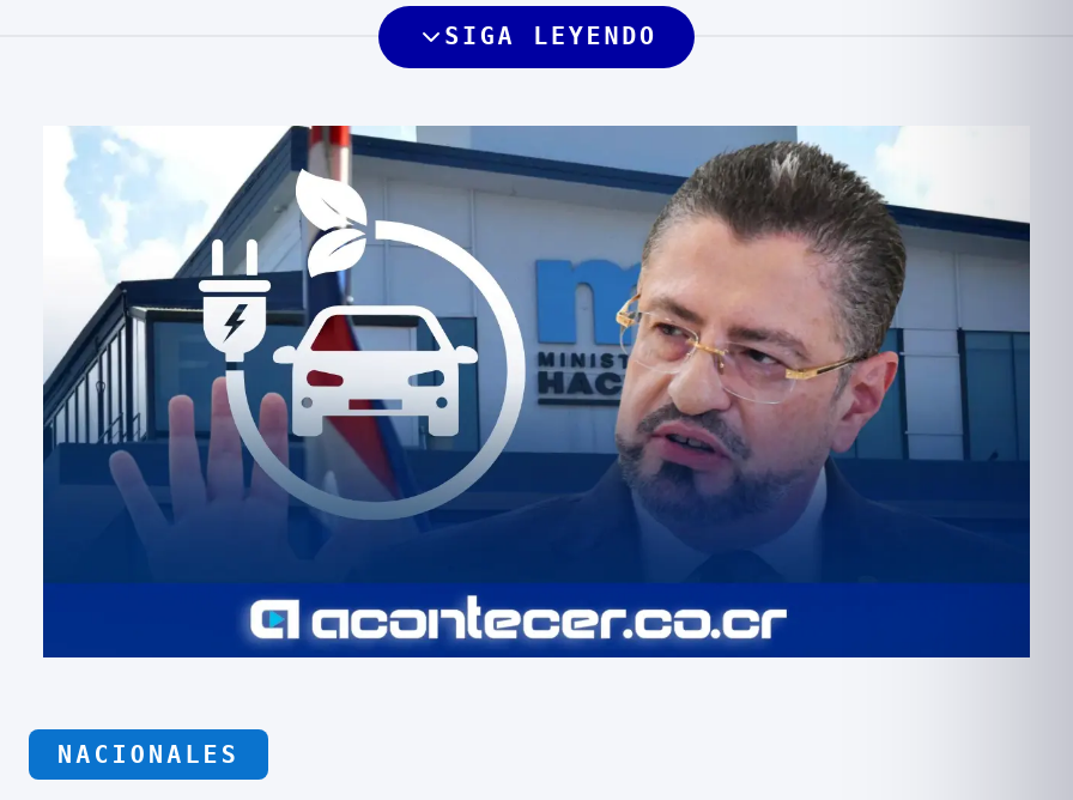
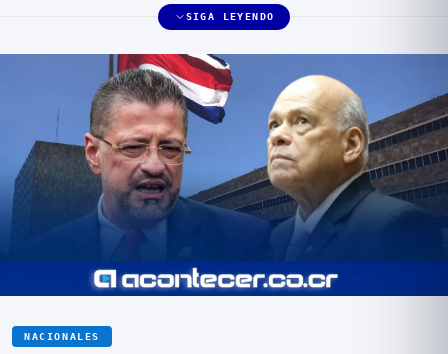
- [image]
+ [image]
